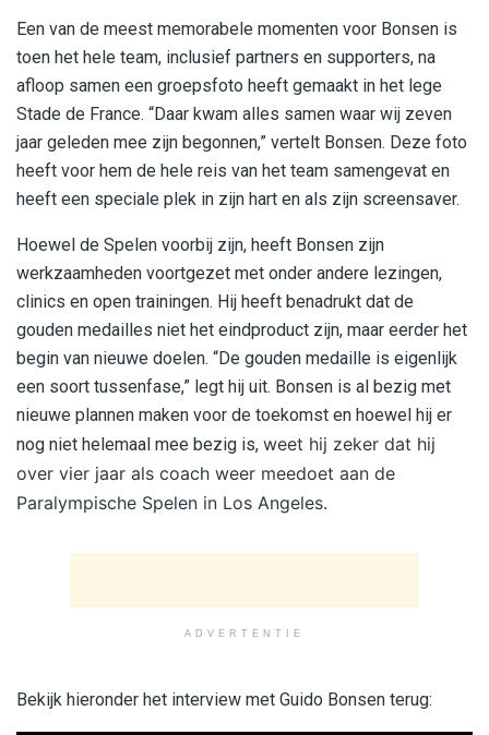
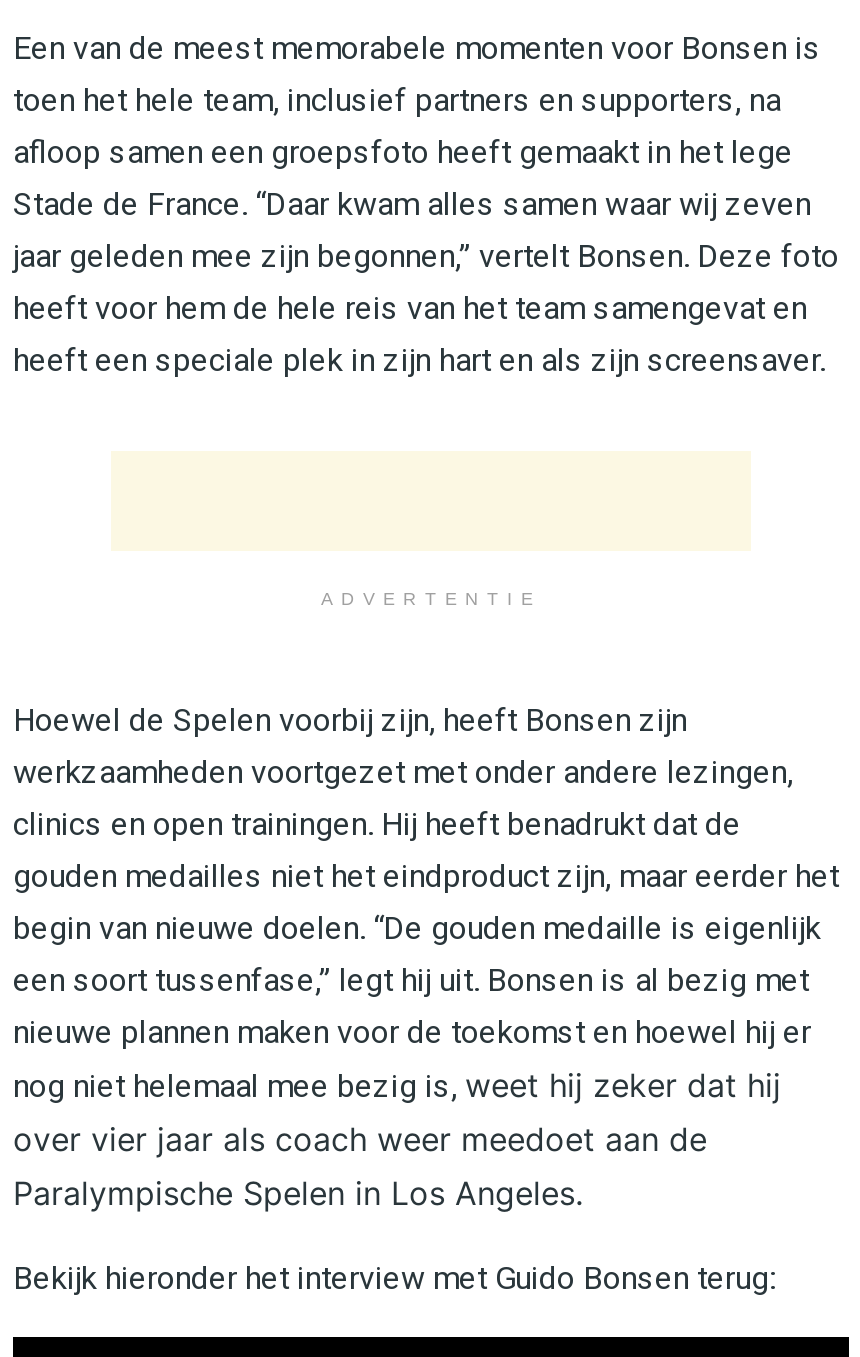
moved down: Hoewel de Spelen voorbij zijn, heeft Bonsen zijn | werkzaamheden voortgezet met onder andere lezingen, | clinics en open trainingen. Hij heeft benadrukt dat de | ... | over vier jaar als coach weer meedoet aan de | Paralympische Spelen in Los Angeles.

moved up: ADVERTENTIE
